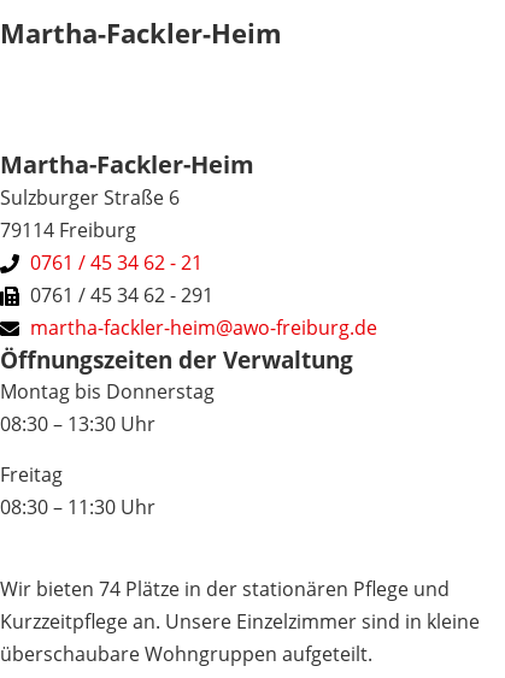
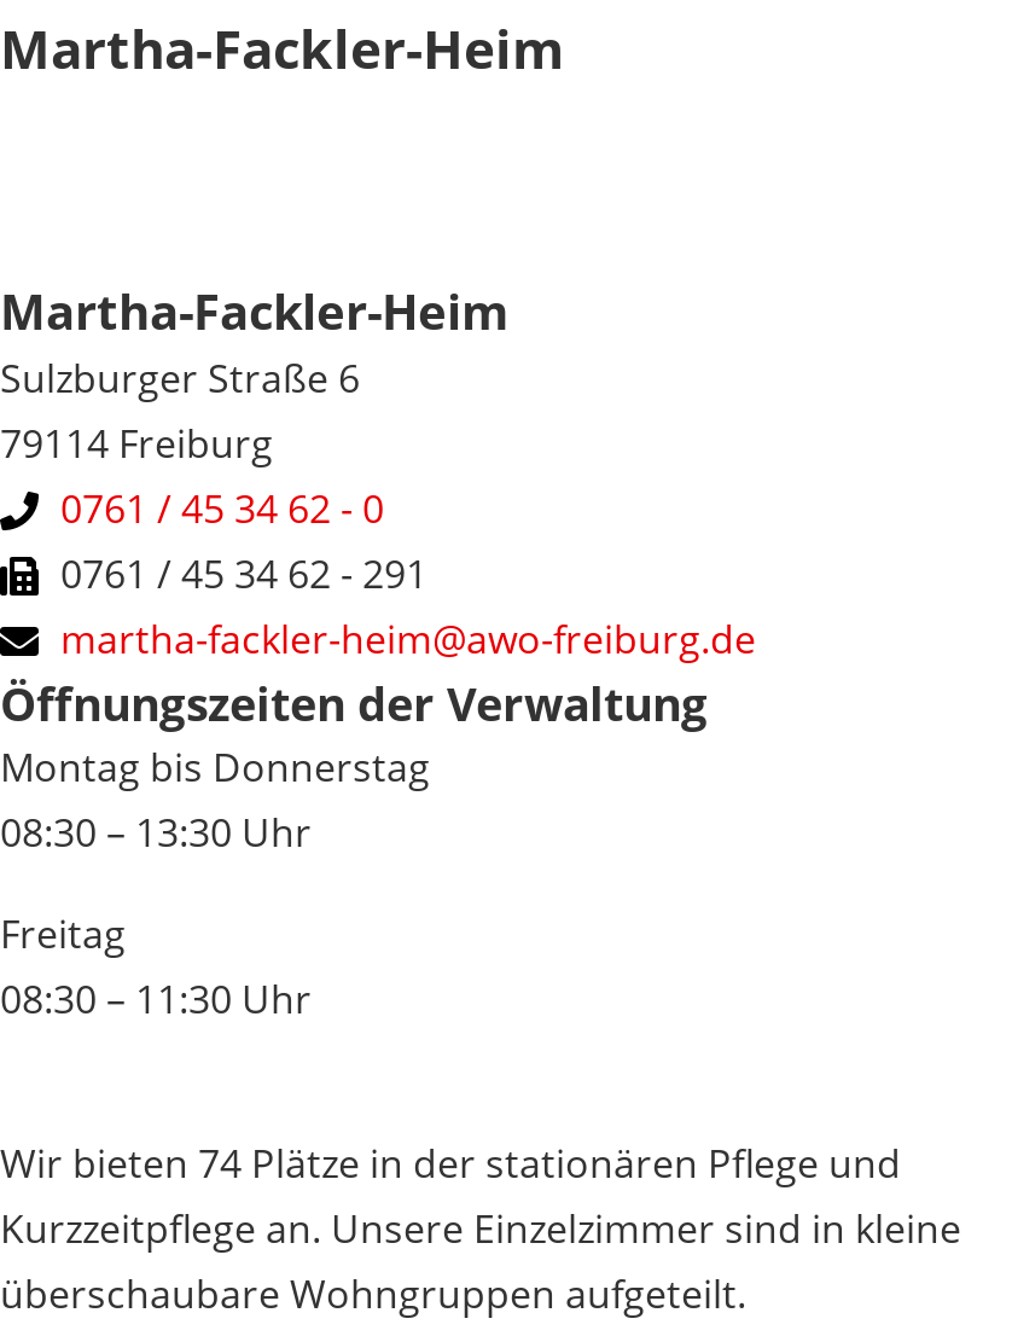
- 0761 / 45 34 62 - 21
+ 0761 / 45 34 62 - 0
